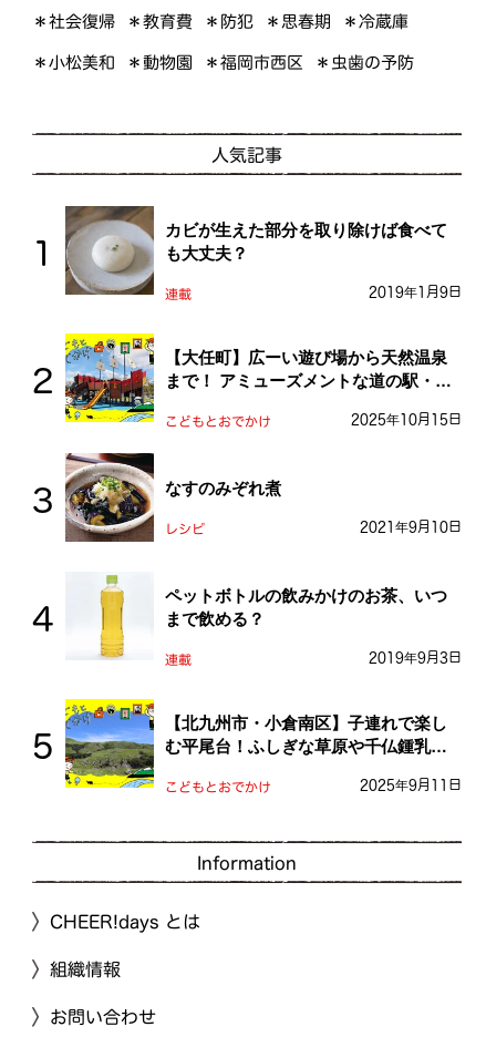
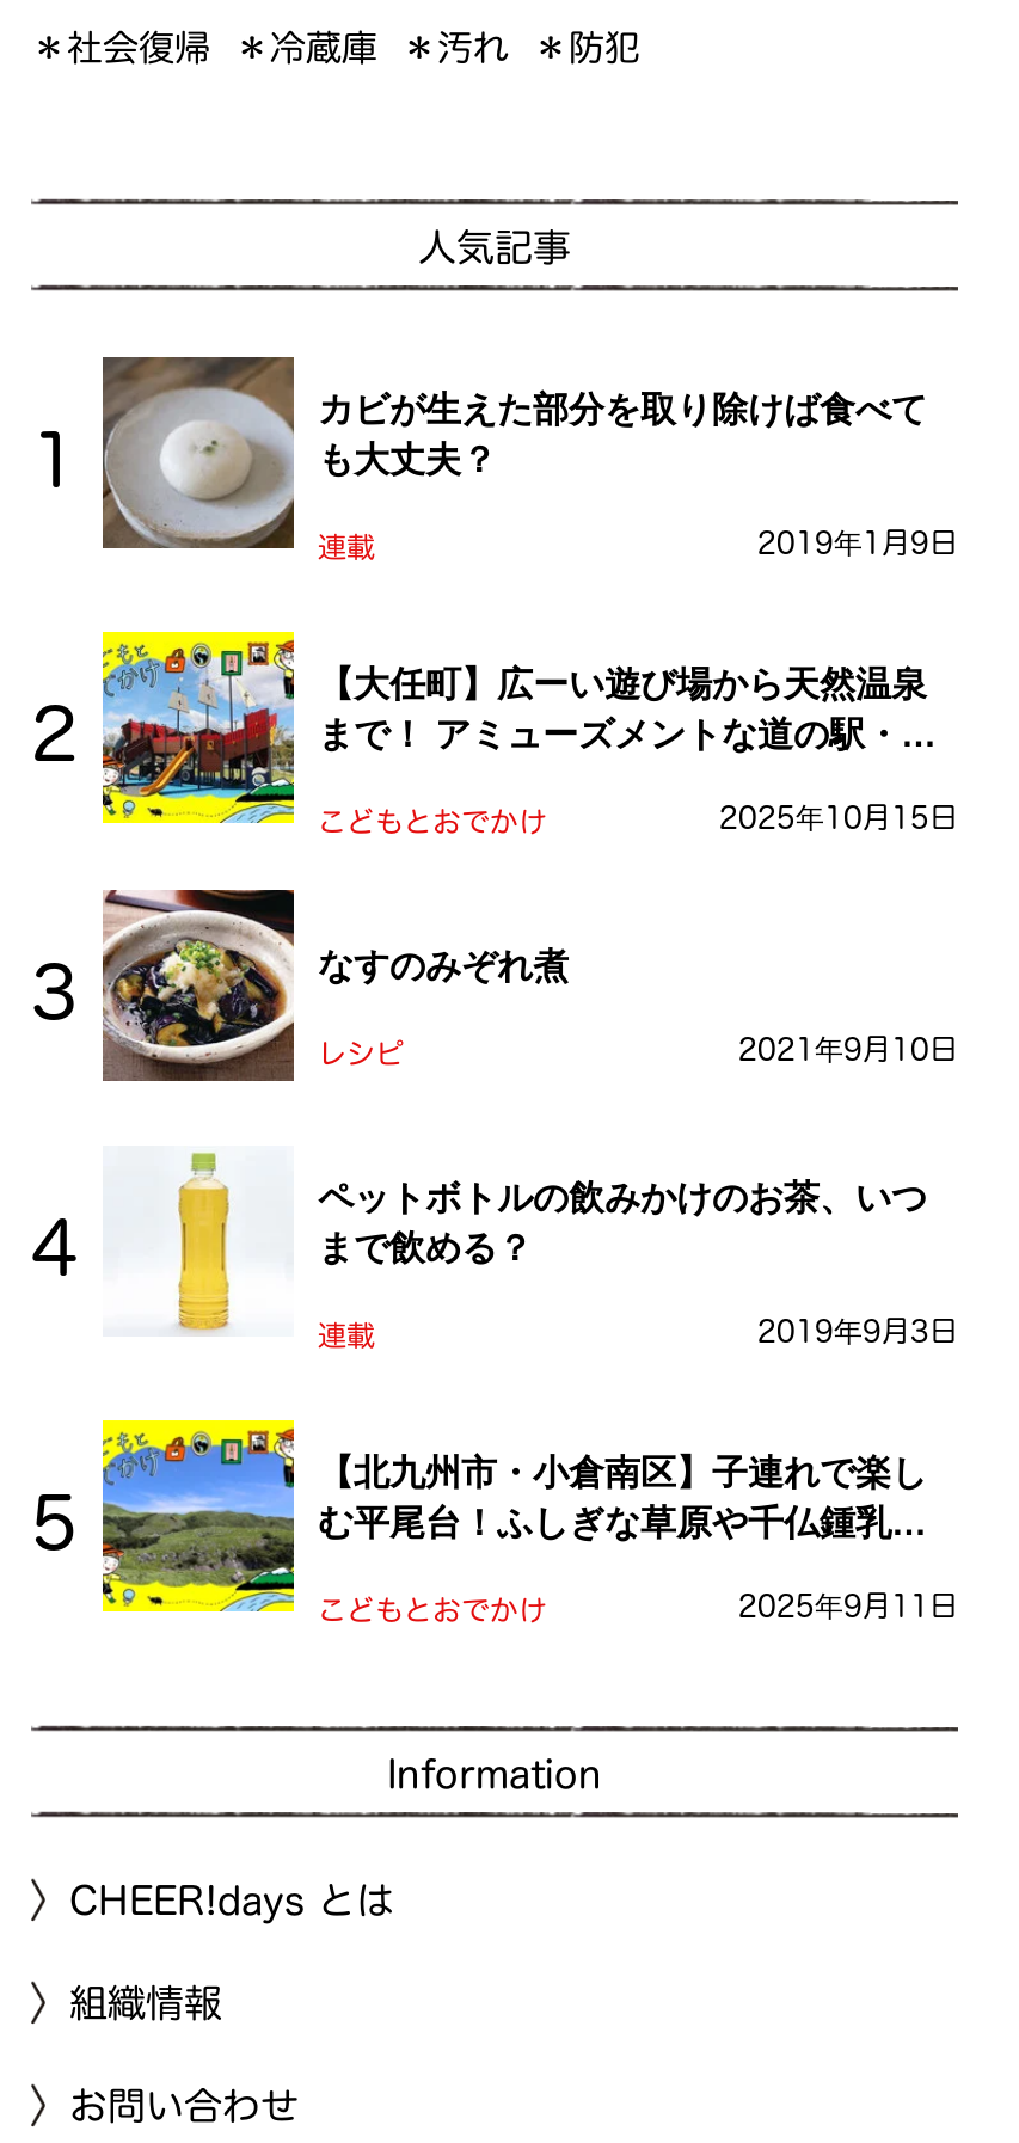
- ＊思春期
- ＊冷蔵庫
- ＊小松美和
- ＊動物園
- ＊福岡市西区
- ＊虫歯の予防

- ＊教育費
+ ＊冷蔵庫
+ ＊汚れ
